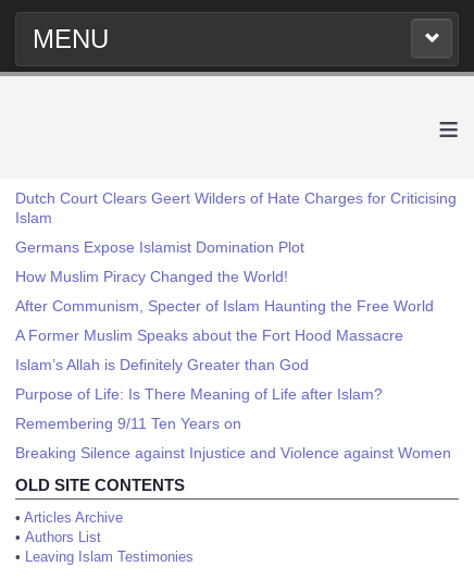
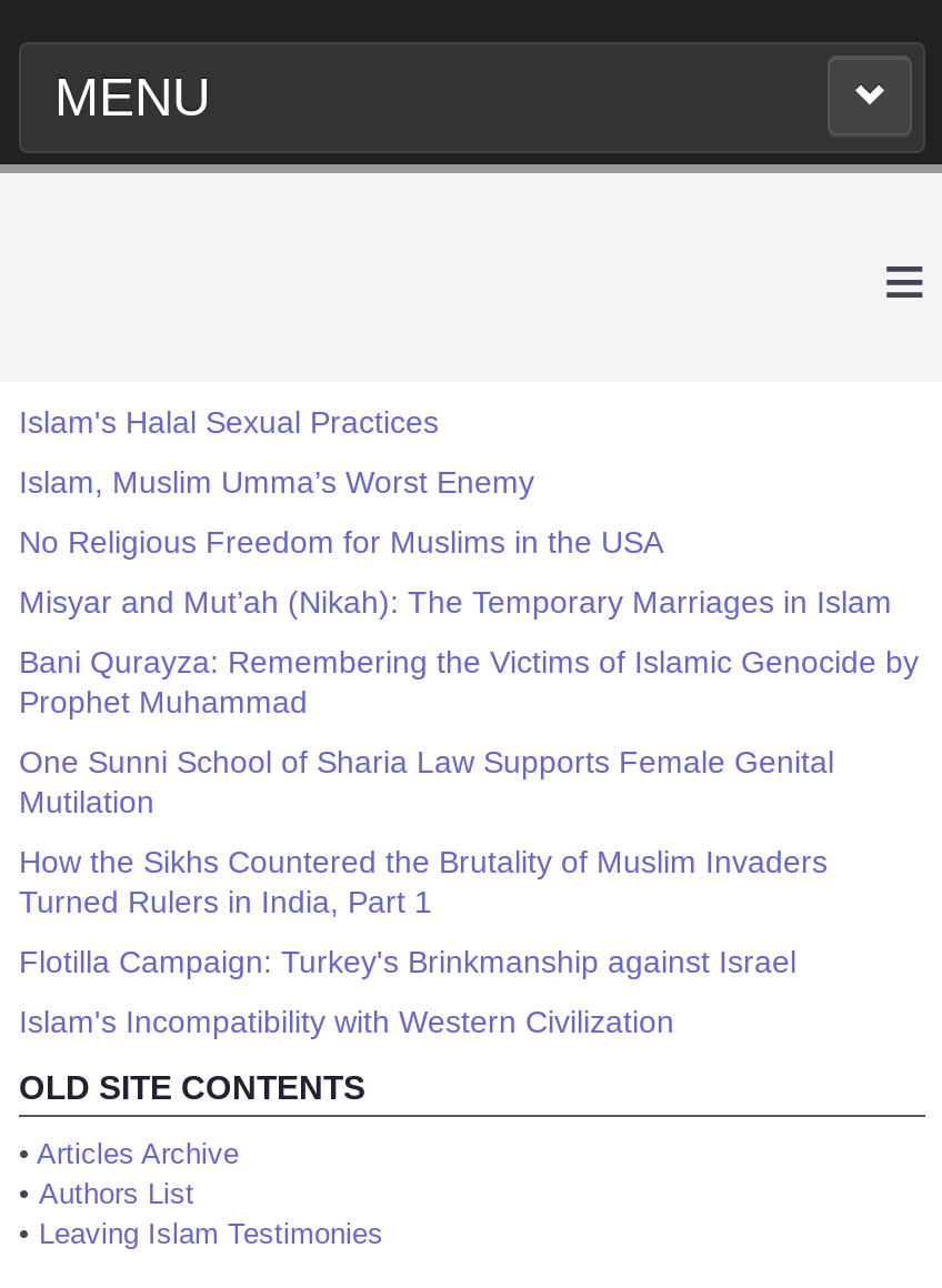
- Dutch Court Clears Geert Wilders of Hate Charges for Criticising
- Islam
+ Islam's Halal Sexual Practices

- Germans Expose Islamist Domination Plot
+ Islam, Muslim Umma’s Worst Enemy

- How Muslim Piracy Changed the World!
+ No Religious Freedom for Muslims in the USA

- After Communism, Specter of Islam Haunting the Free World
+ Misyar and Mut’ah (Nikah): The Temporary Marriages in Islam

- A Former Muslim Speaks about the Fort Hood Massacre
+ Bani Qurayza: Remembering the Victims of Islamic Genocide by
+ Prophet Muhammad

- Islam’s Allah is Definitely Greater than God
+ One Sunni School of Sharia Law Supports Female Genital
+ Mutilation

- Purpose of Life: Is There Meaning of Life after Islam?
+ How the Sikhs Countered the Brutality of Muslim Invaders
+ Turned Rulers in India, Part 1

- Remembering 9/11 Ten Years on
+ Flotilla Campaign: Turkey's Brinkmanship against Israel

- Breaking Silence against Injustice and Violence against Women
+ Islam's Incompatibility with Western Civilization
